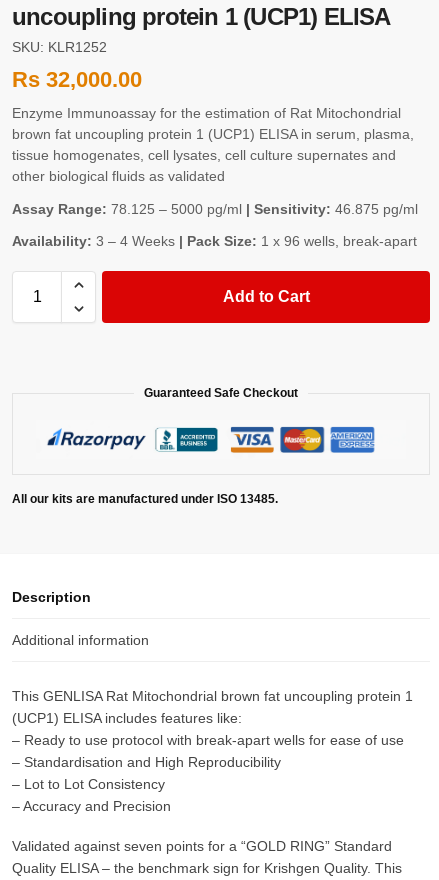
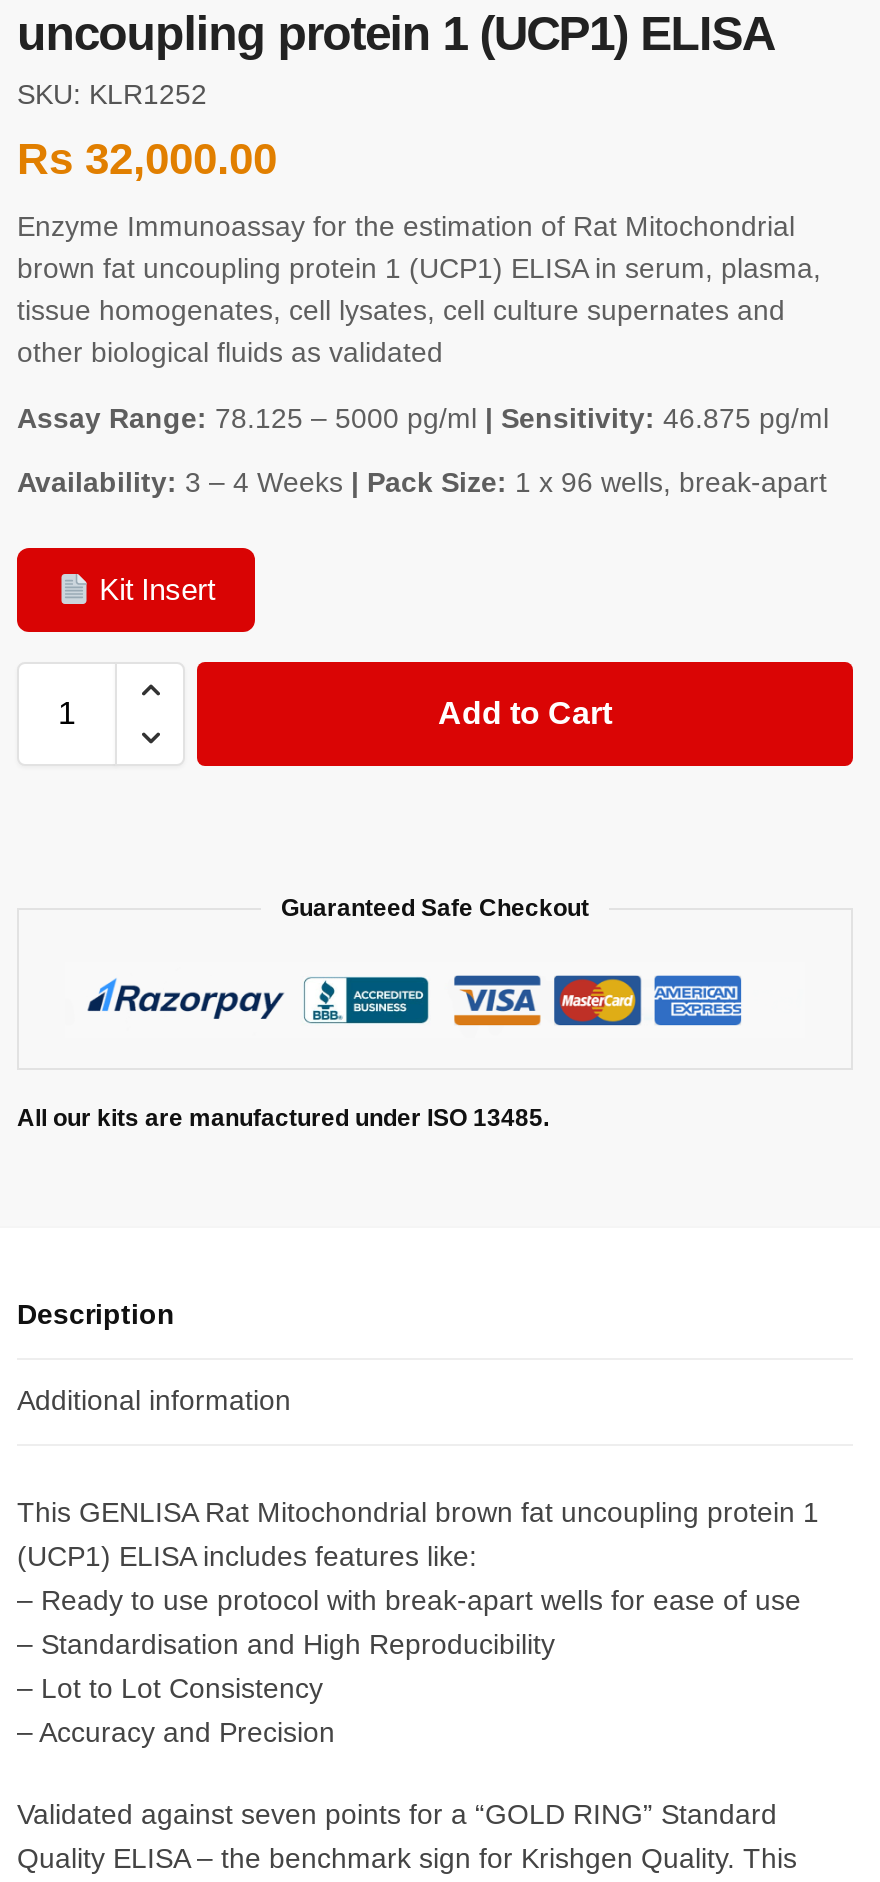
+ Kit Insert
